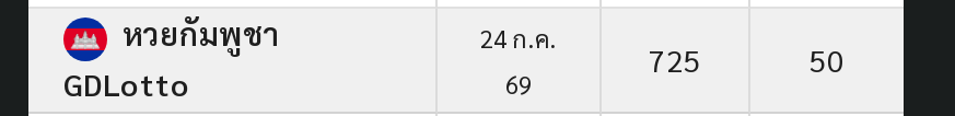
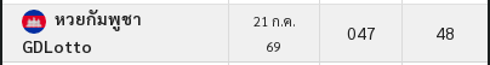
- 24 ก.ค.
+ 21 ก.ค.

- 725
+ 047

- 50
+ 48
